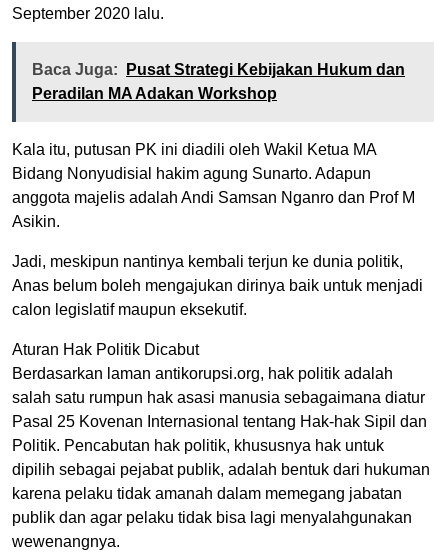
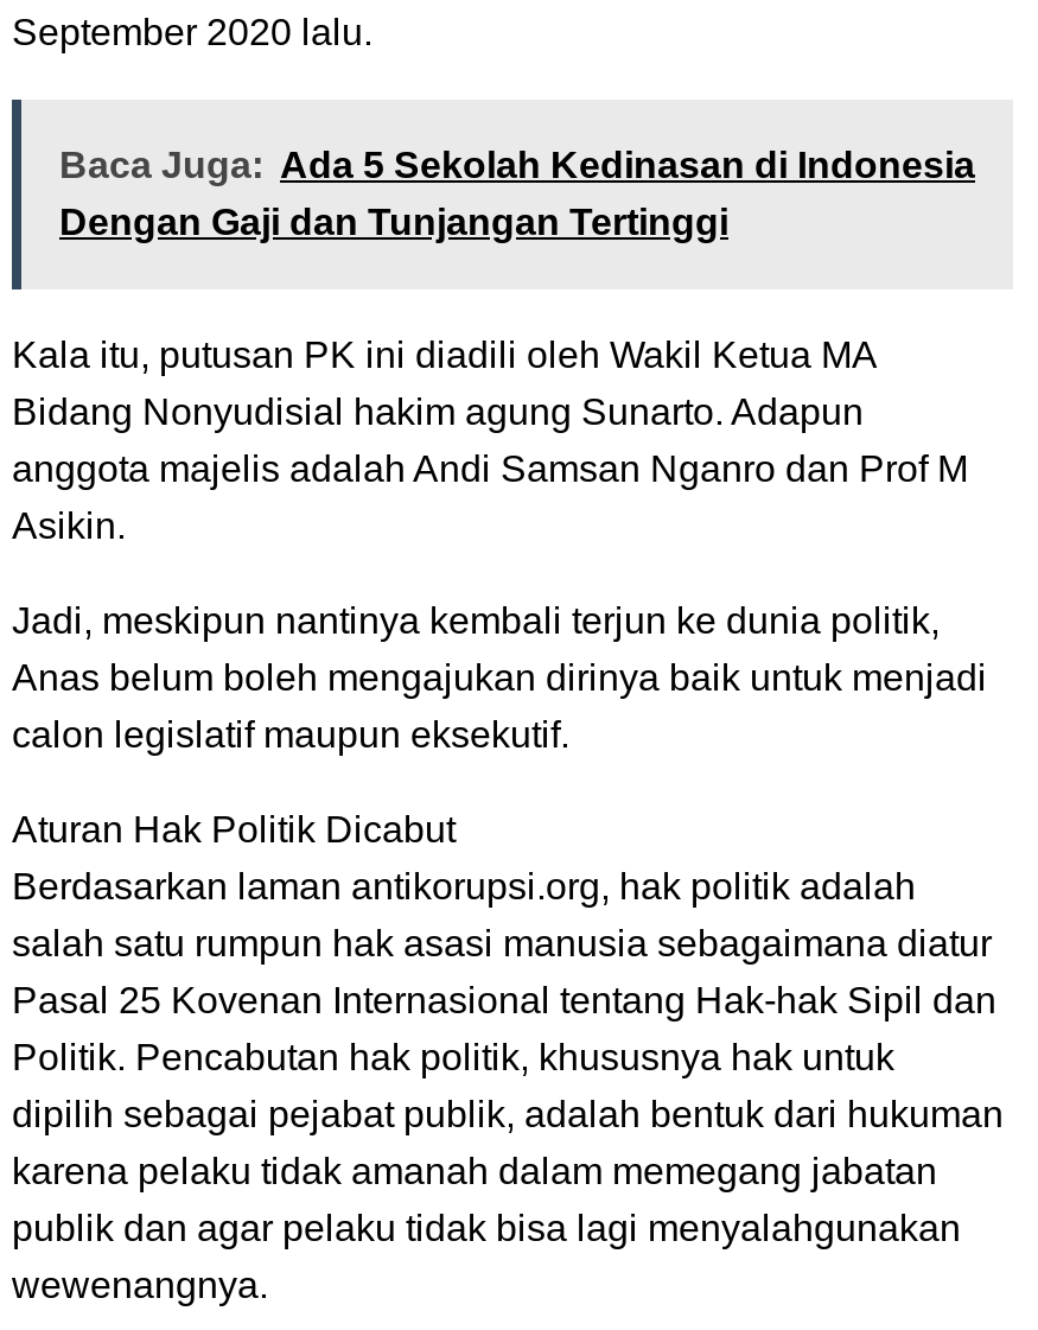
- Baca Juga: Pusat Strategi Kebijakan Hukum dan
- Peradilan MA Adakan Workshop
+ Baca Juga: Ada 5 Sekolah Kedinasan di Indonesia
+ Dengan Gaji dan Tunjangan Tertinggi
